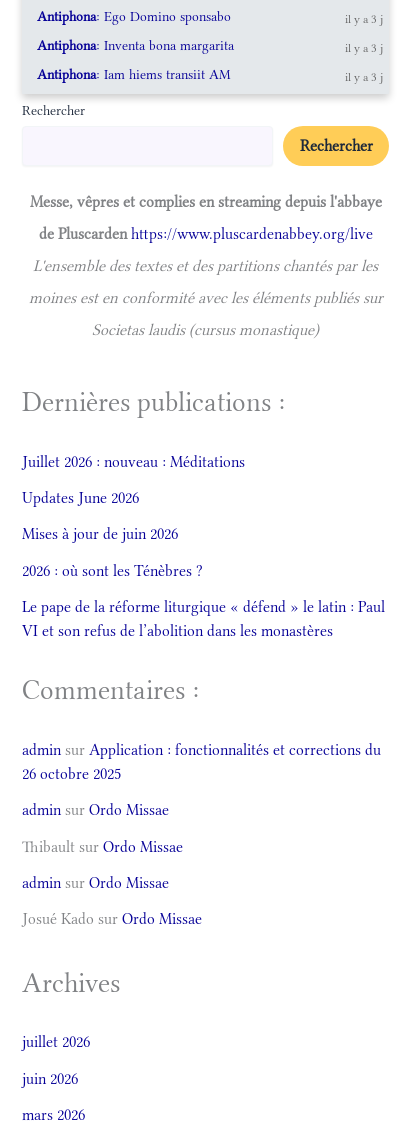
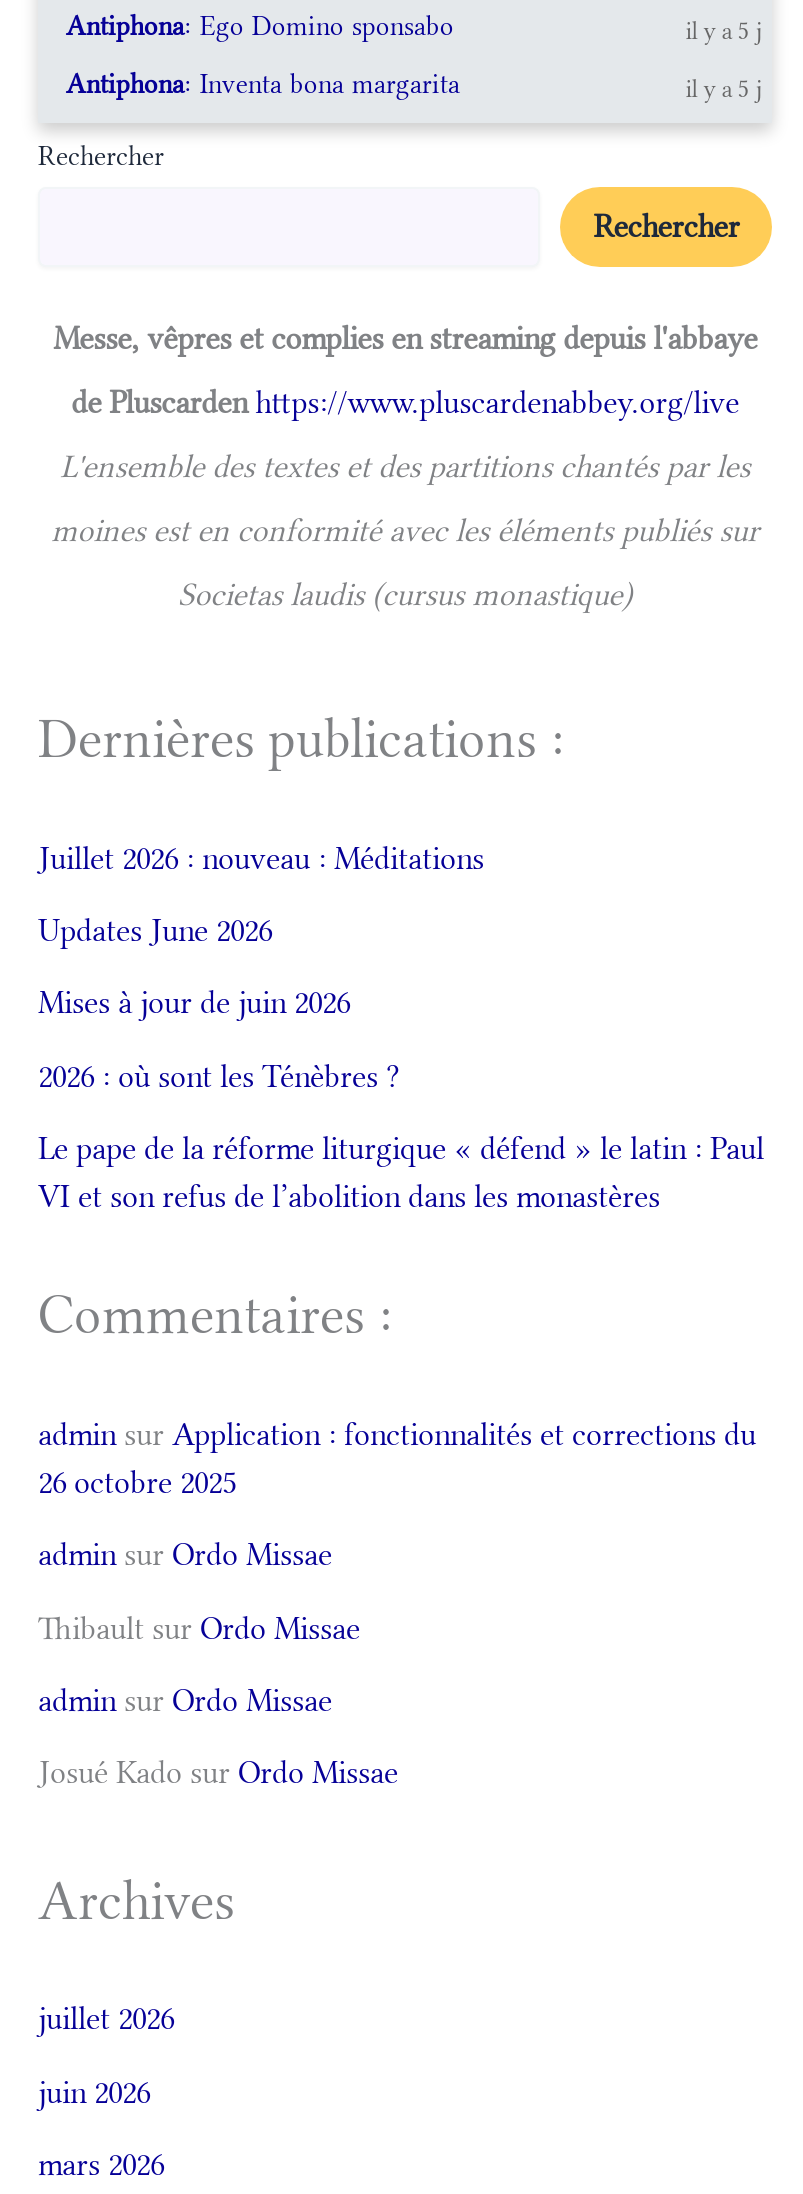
- il y a 3 j
+ il y a 5 j

- il y a 3 j
- Antiphona: Iam hiems transiit AM
- il y a 3 j
+ il y a 5 j
